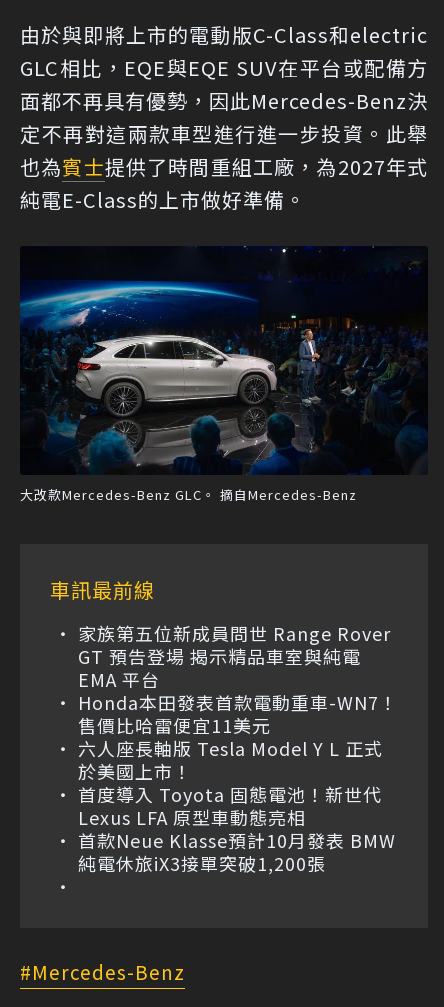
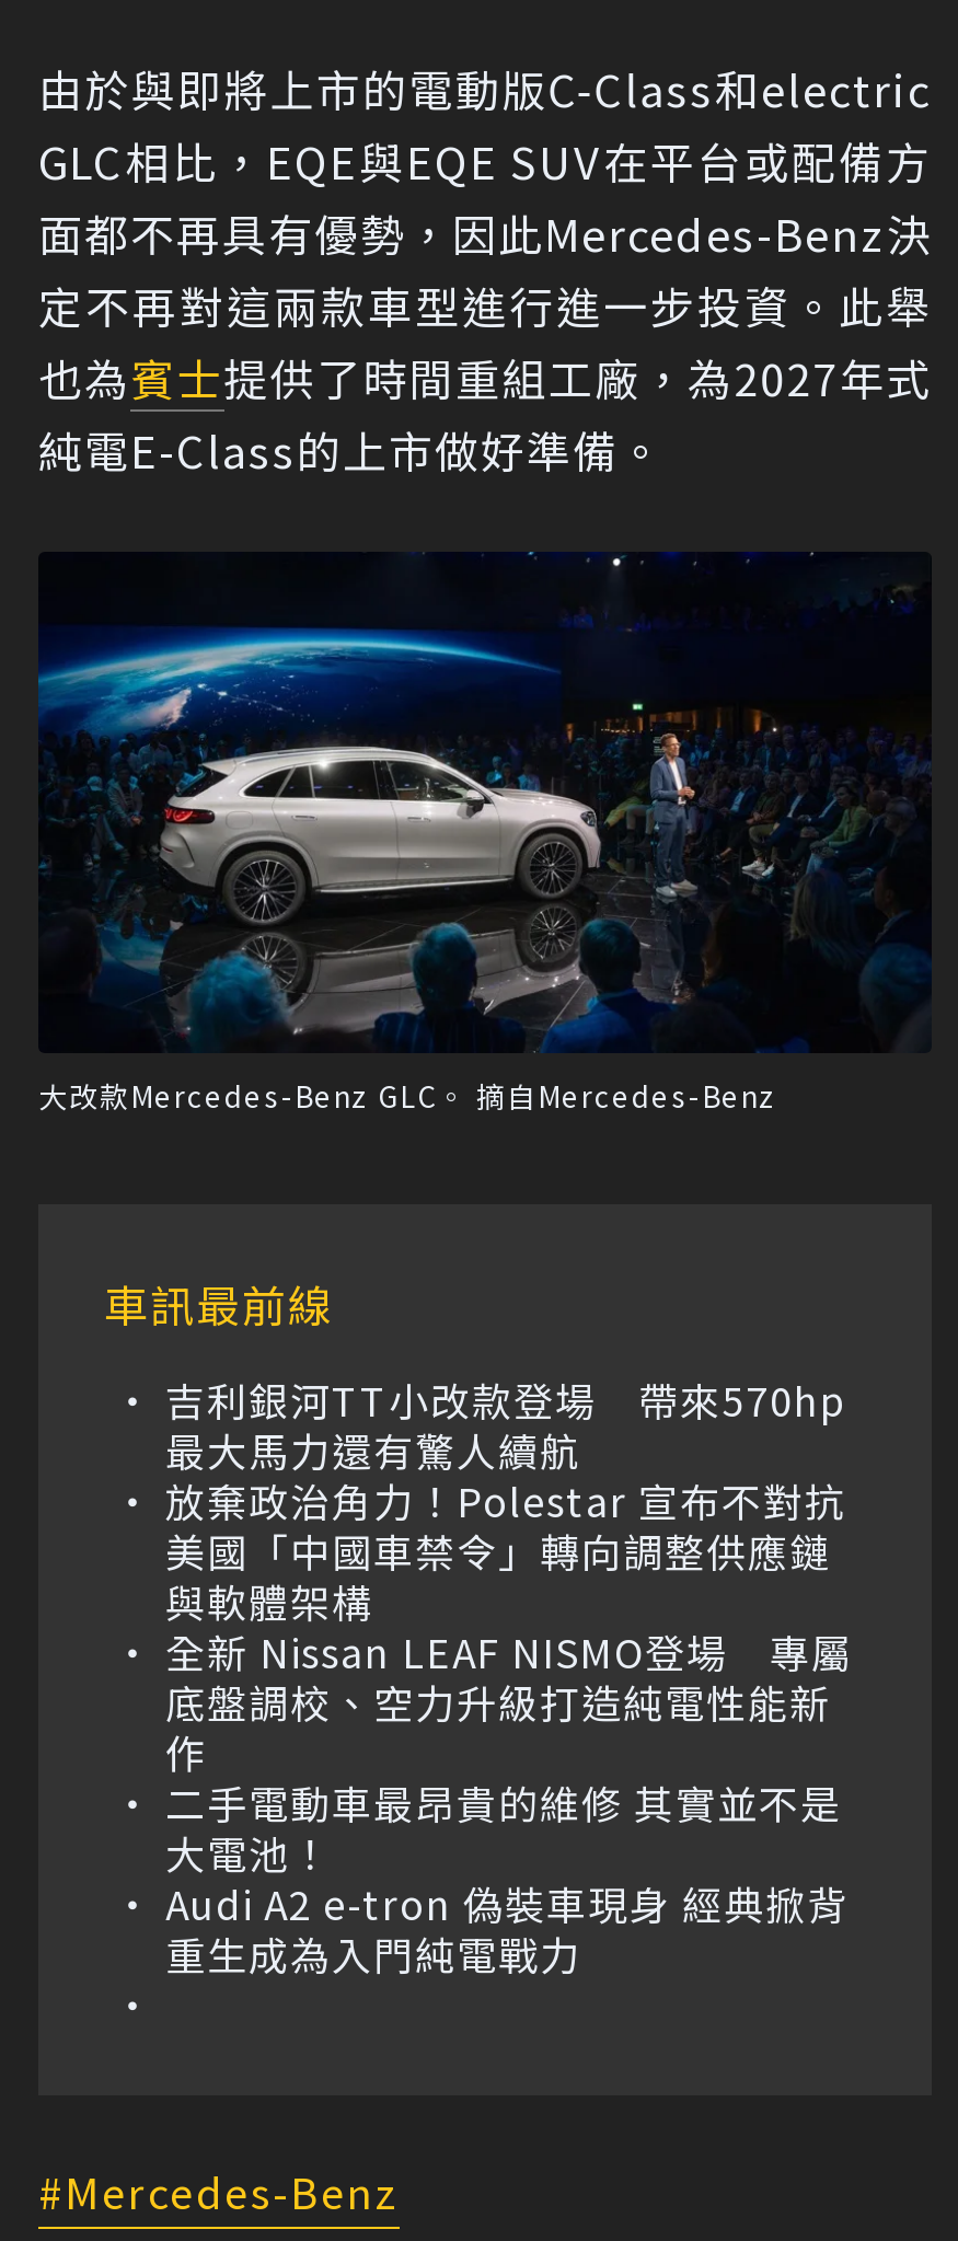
- 家族第五位新成員問世 Range Rover
- GT 預告登場 揭示精品車室與純電
- EMA 平台
- Honda本田發表首款電動重車-WN7！
- 售價比哈雷便宜11美元
- 六人座長軸版 Tesla Model Y L 正式
- 於美國上市！
- 首度導入 Toyota 固態電池！新世代
- Lexus LFA 原型車動態亮相
- 首款Neue Klasse預計10月發表 BMW
- 純電休旅iX3接單突破1,200張
+ 吉利銀河TT小改款登場 帶來570hp
+ 最大馬力還有驚人續航
+ 放棄政治角力！Polestar 宣布不對抗
+ 美國「中國車禁令」轉向調整供應鏈
+ 與軟體架構
+ 全新 Nissan LEAF NISMO登場 專屬
+ 底盤調校、空力升級打造純電性能新
+ 作
+ 二手電動車最昂貴的維修 其實並不是
+ 大電池！
+ Audi A2 e-tron 偽裝車現身 經典掀背
+ 重生成為入門純電戰力
